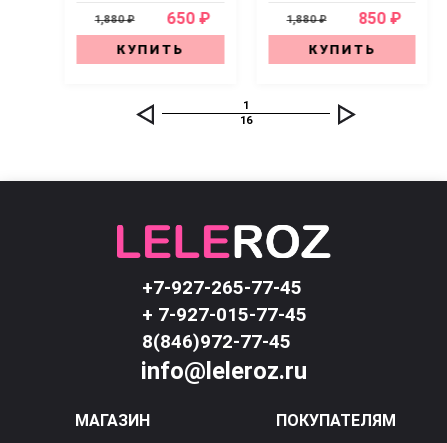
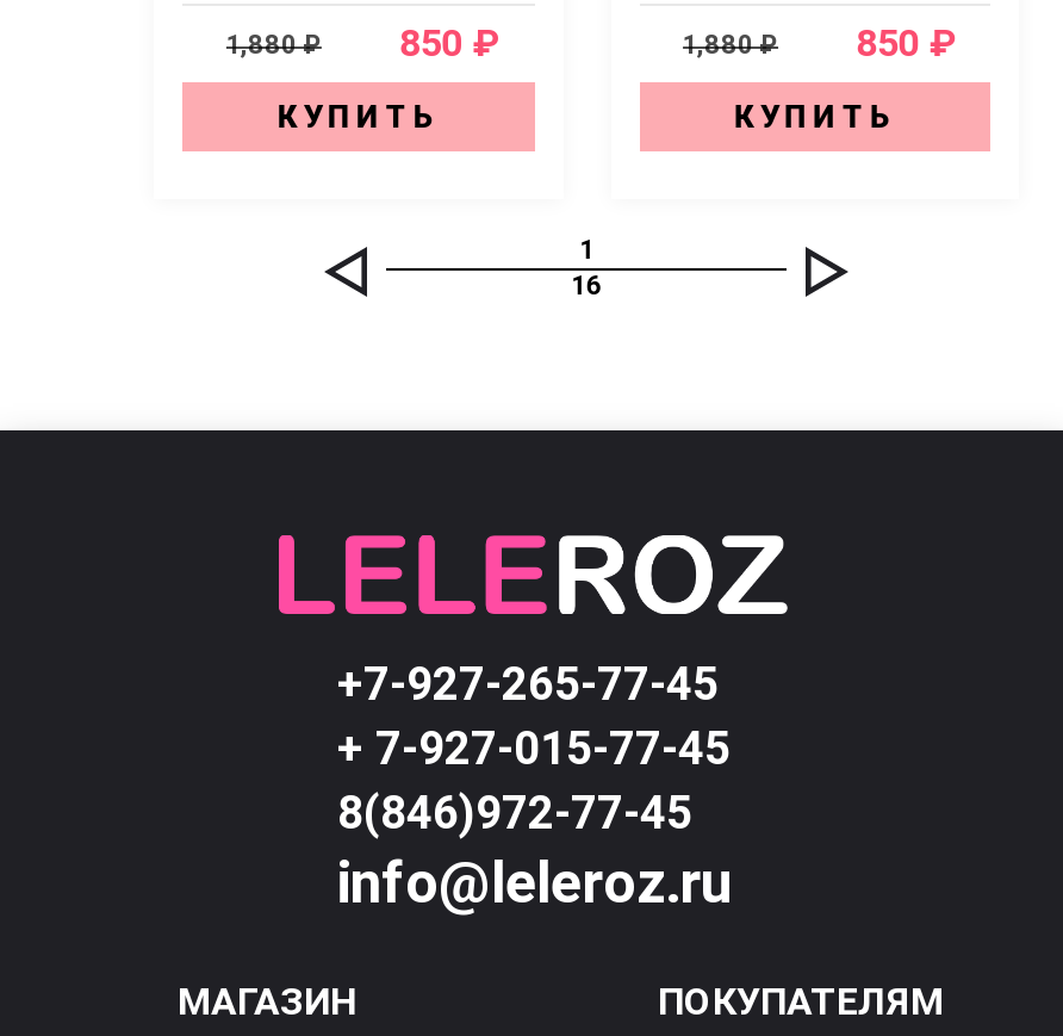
- 650 ₽
+ 850 ₽
